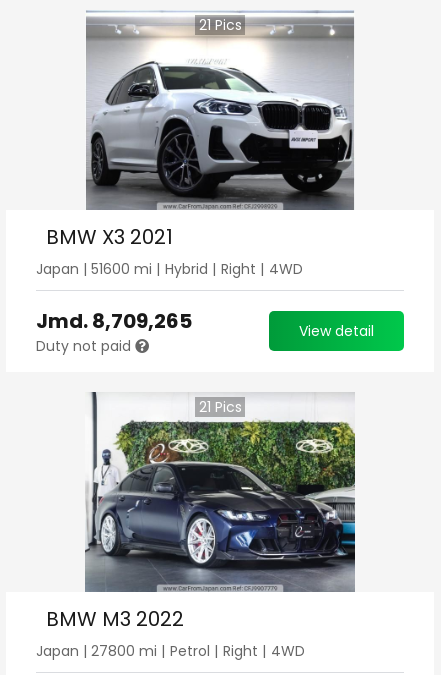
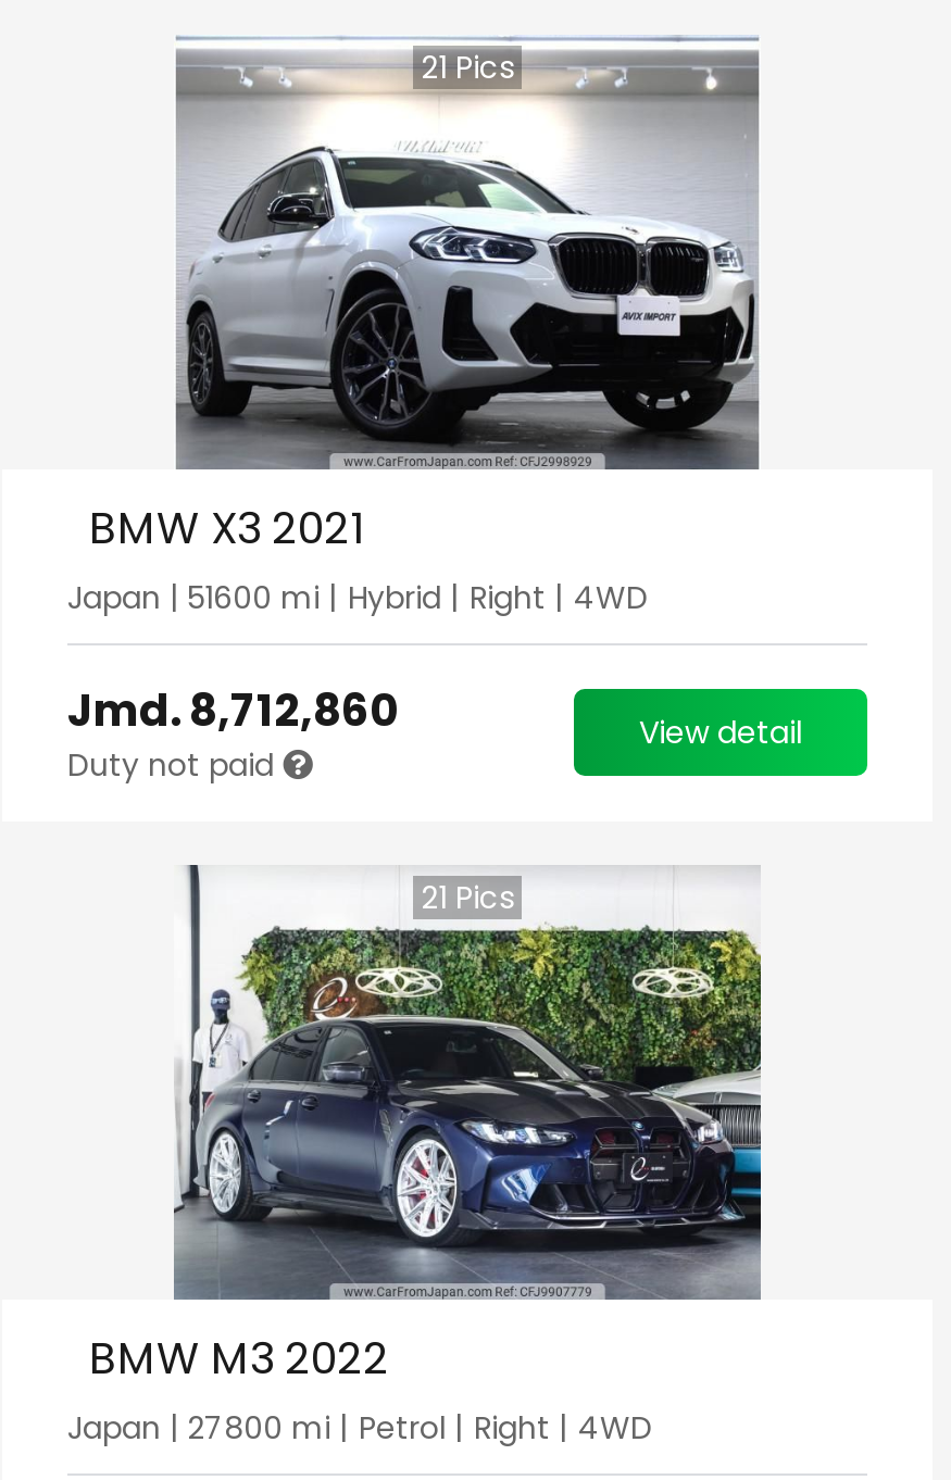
- Jmd. 8,709,265
+ Jmd. 8,712,860
